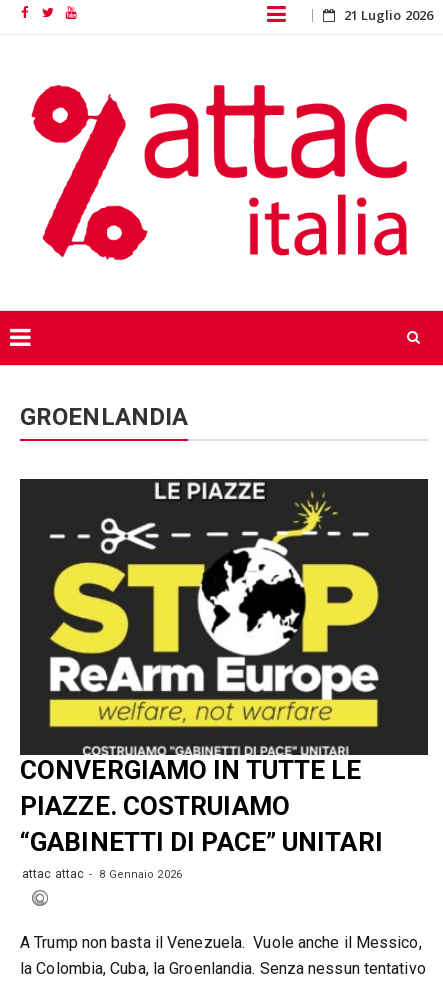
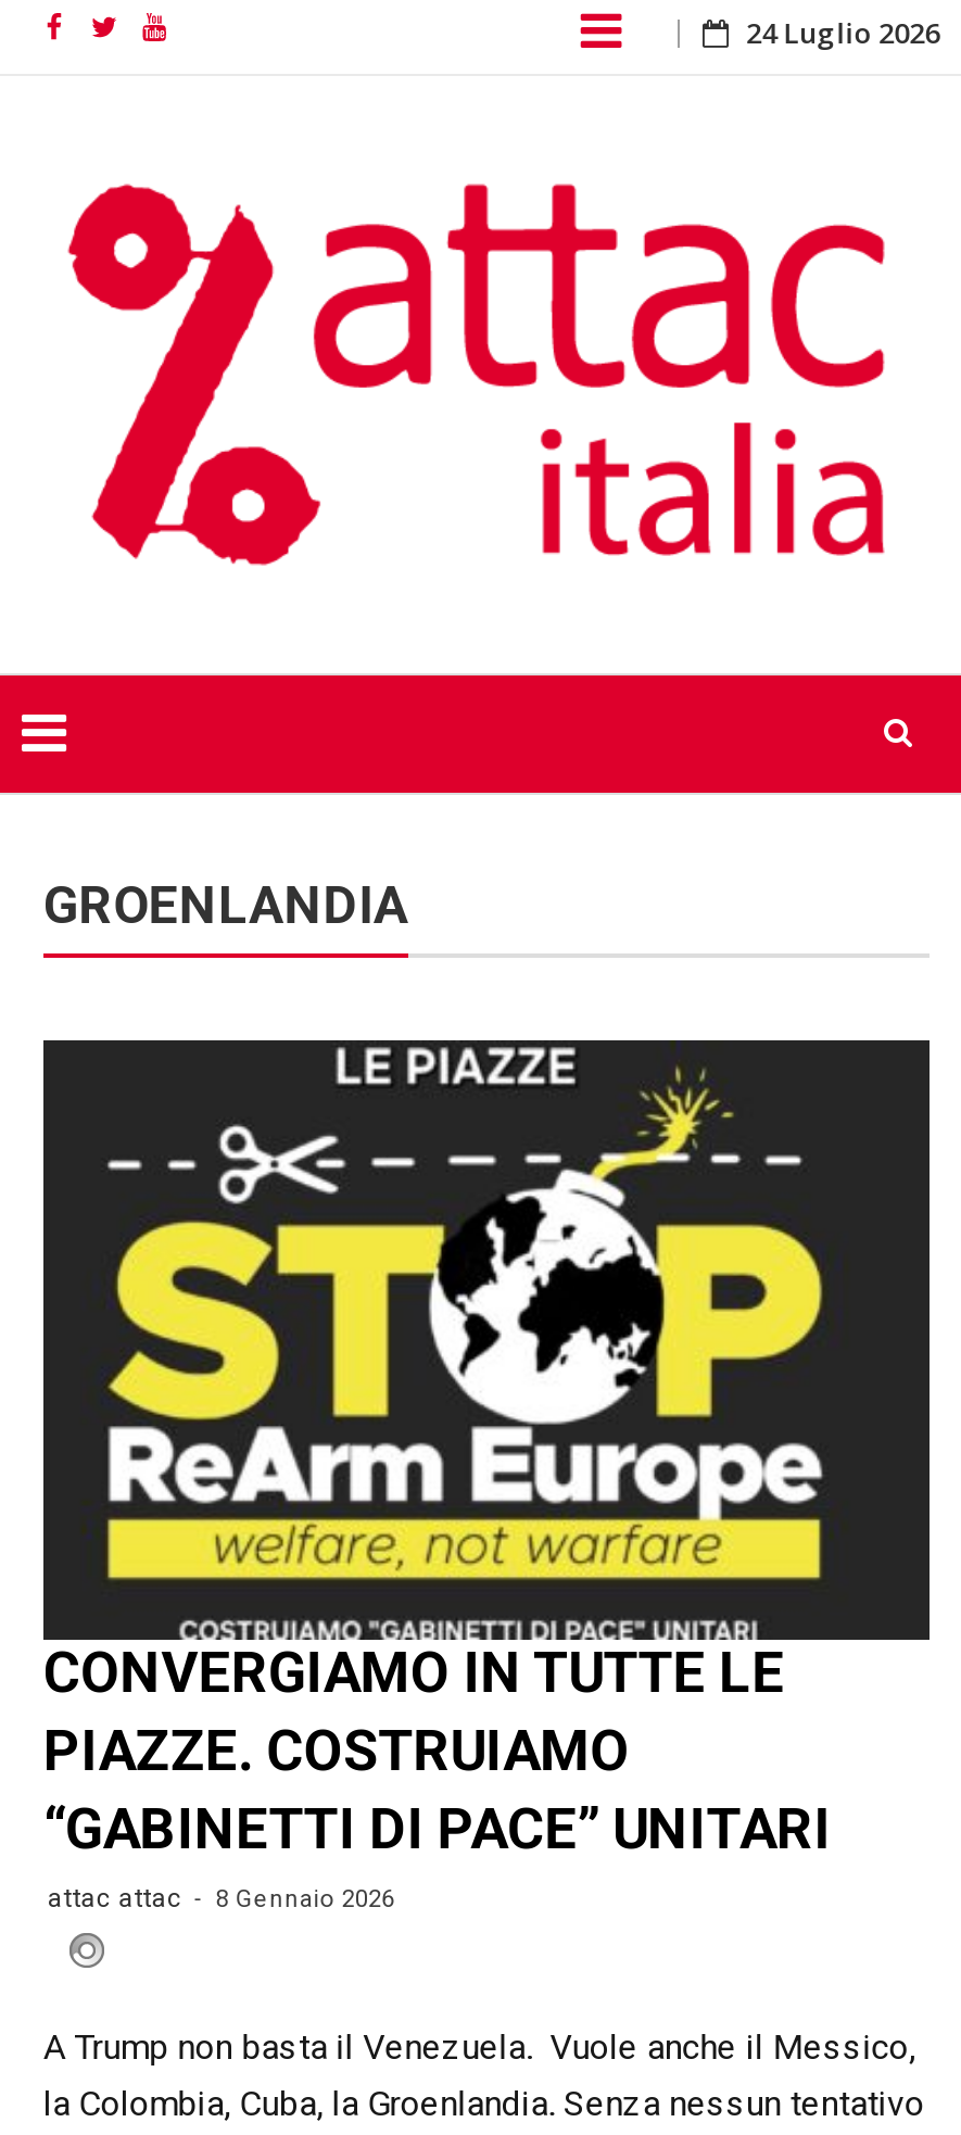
- 21 Luglio 2026
+ 24 Luglio 2026
